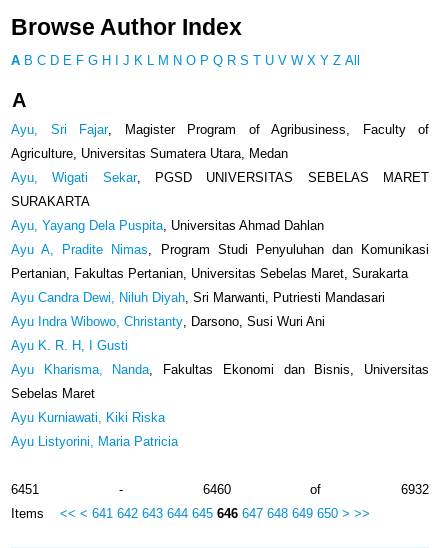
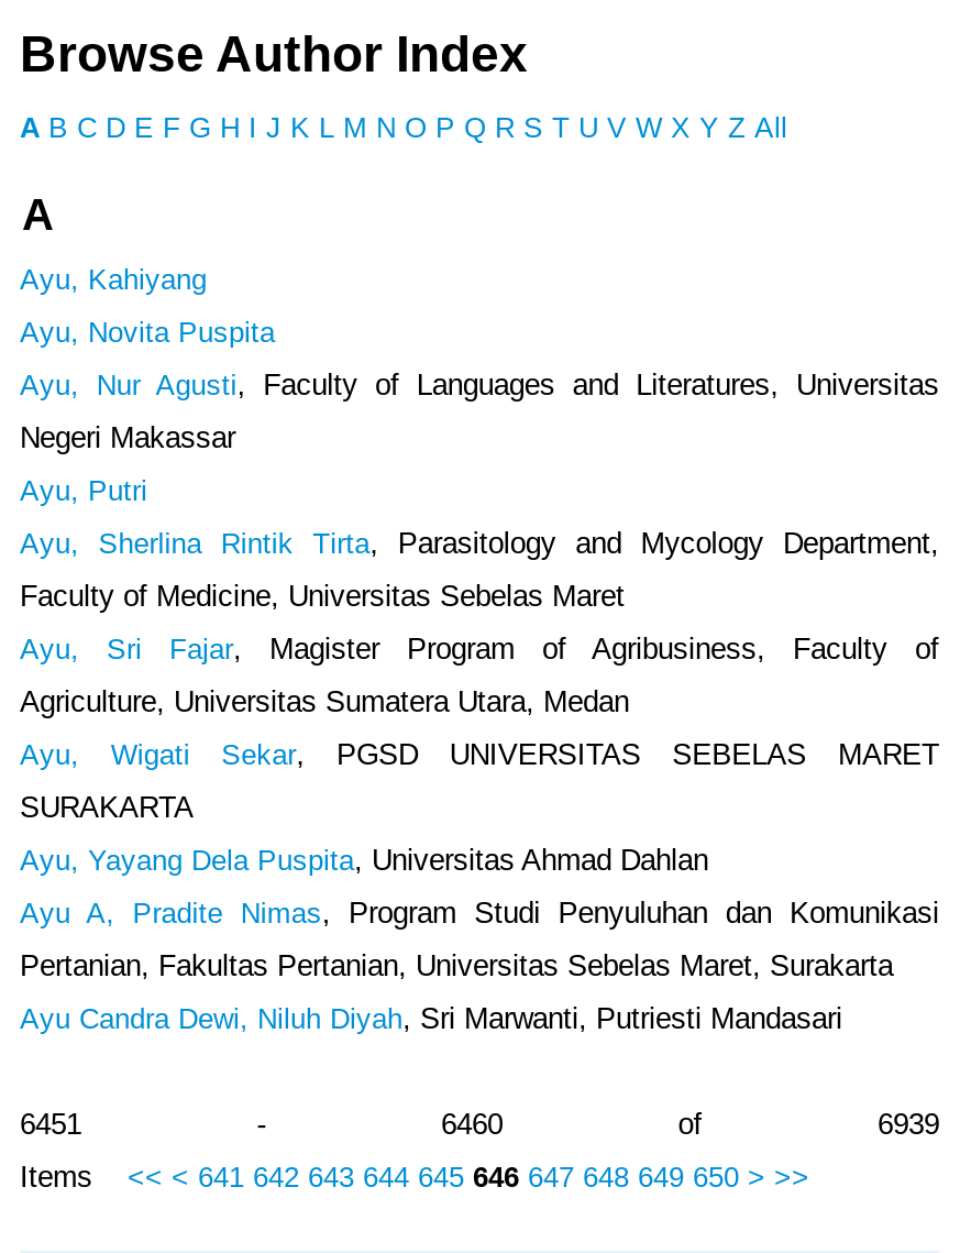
+ Ayu, Kahiyang
+ Ayu, Novita Puspita
+ Ayu, Nur Agusti, Faculty of Languages and Literatures, Universitas
+ Negeri Makassar
+ Ayu, Putri
+ Ayu, Sherlina Rintik Tirta, Parasitology and Mycology Department,
+ Faculty of Medicine, Universitas Sebelas Maret

moved down: Ayu, Sri Fajar, Magister Program of Agribusiness, Faculty of | Agriculture, Universitas Sumatera Utara, Medan | Ayu, Wigati Sekar, PGSD UNIVERSITAS SEBELAS MARET | SURAKARTA | Ayu, Yayang Dela Puspita, Universitas Ahmad Dahlan | Ayu A, Pradite Nimas, Program Studi Penyuluhan dan Komunikasi | Pertanian, Fakultas Pertanian, Universitas Sebelas Maret, Surakarta | Ayu Candra Dewi, Niluh Diyah, Sri Marwanti, Putriesti Mandasari

- Ayu Indra Wibowo, Christanty, Darsono, Susi Wuri Ani
- Ayu K. R. H, I Gusti
- Ayu Kharisma, Nanda, Fakultas Ekonomi dan Bisnis, Universitas
- Sebelas Maret
- Ayu Kurniawati, Kiki Riska
- Ayu Listyorini, Maria Patricia
- 6451 - 6460 of 6932
+ 6451 - 6460 of 6939
